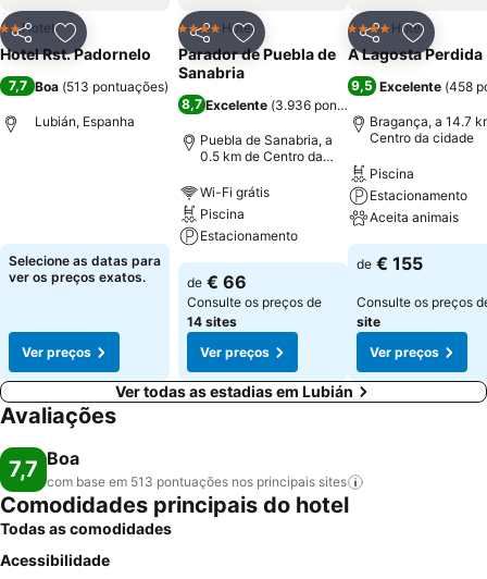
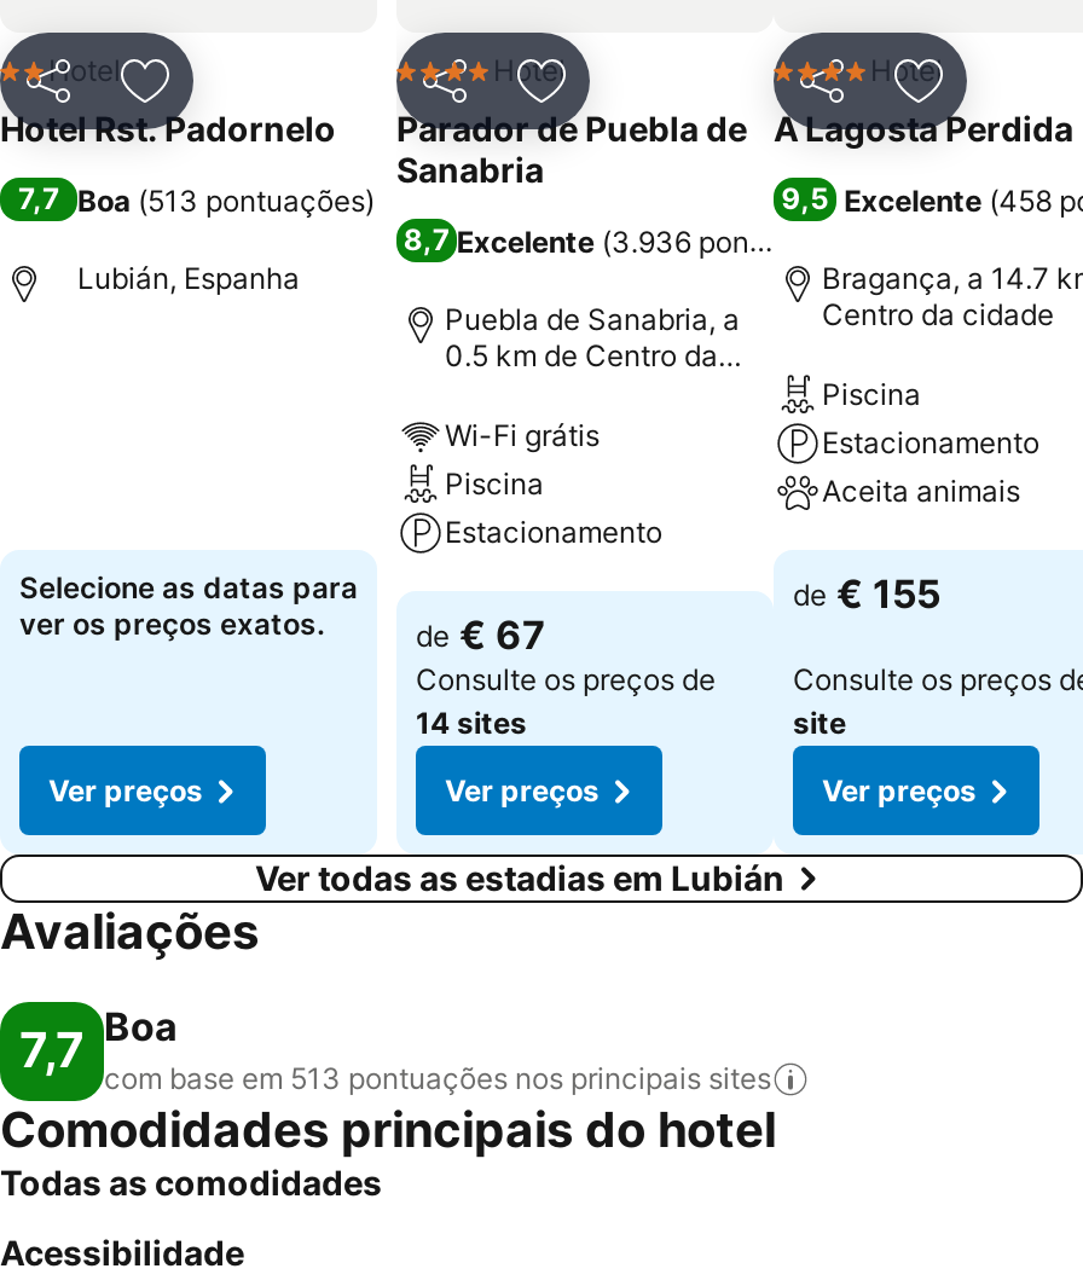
- de € 66
+ de € 67
